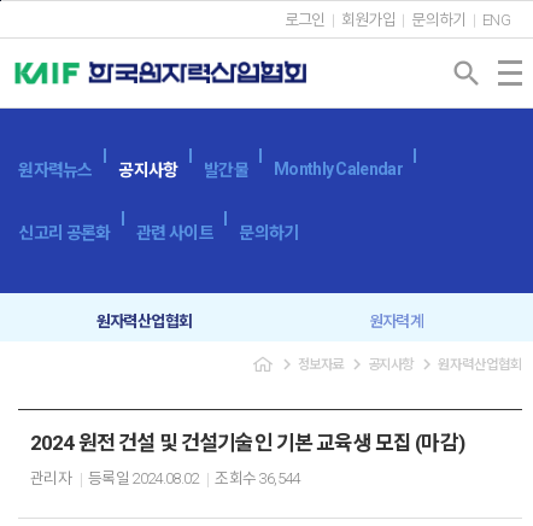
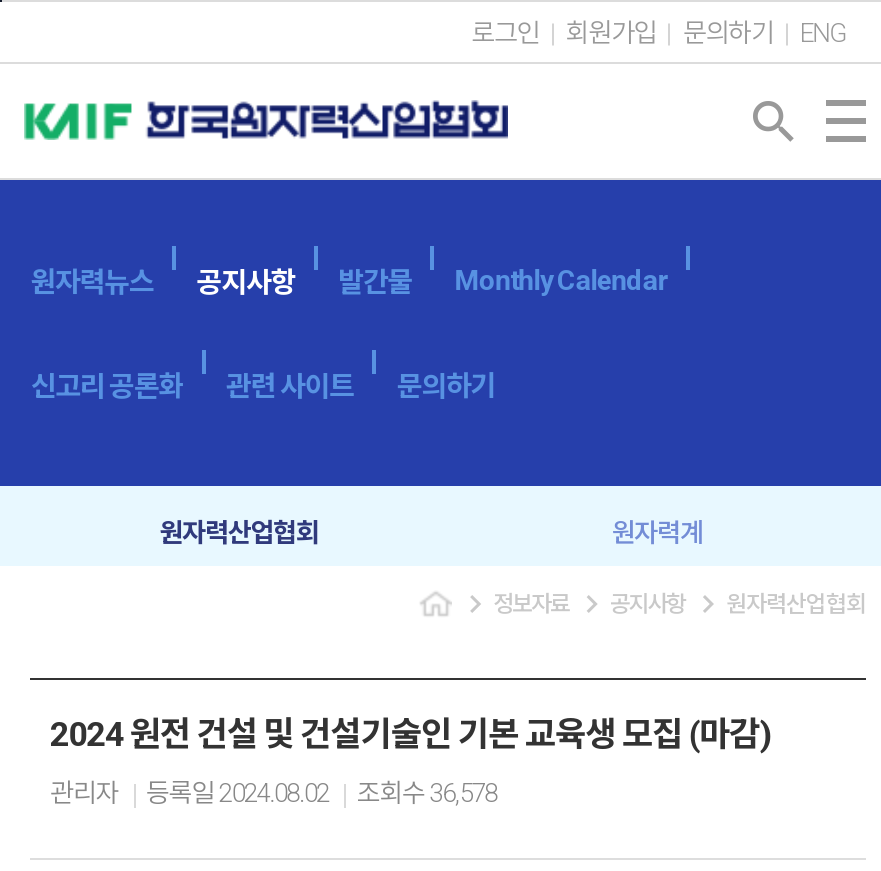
- 관리자 등록일 2024.08.02 조회수 36,544
+ 관리자 등록일 2024.08.02 조회수 36,578
